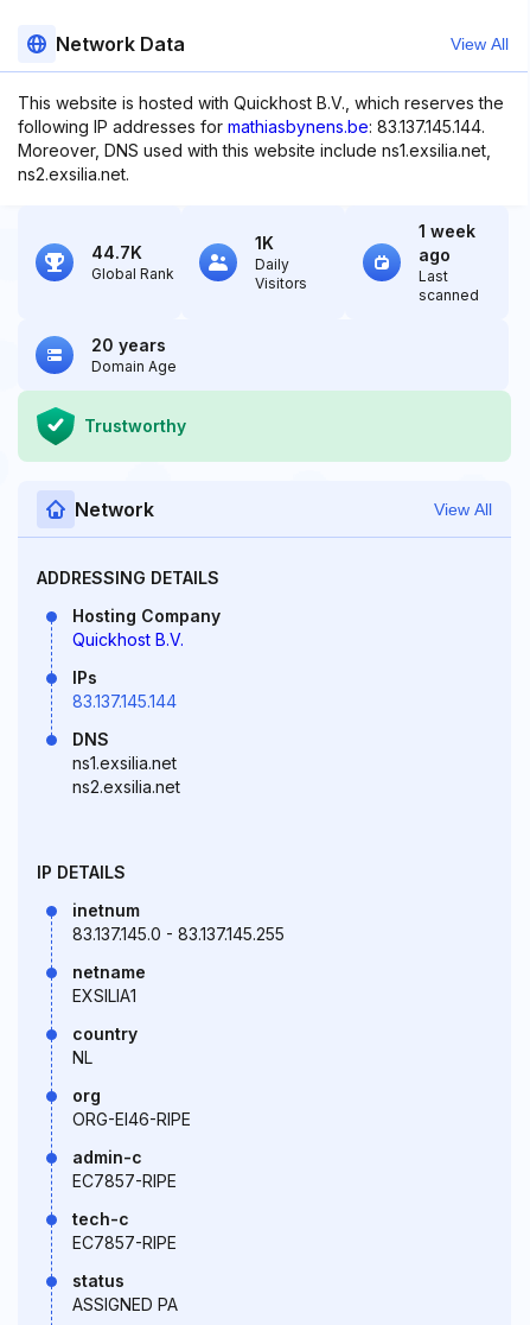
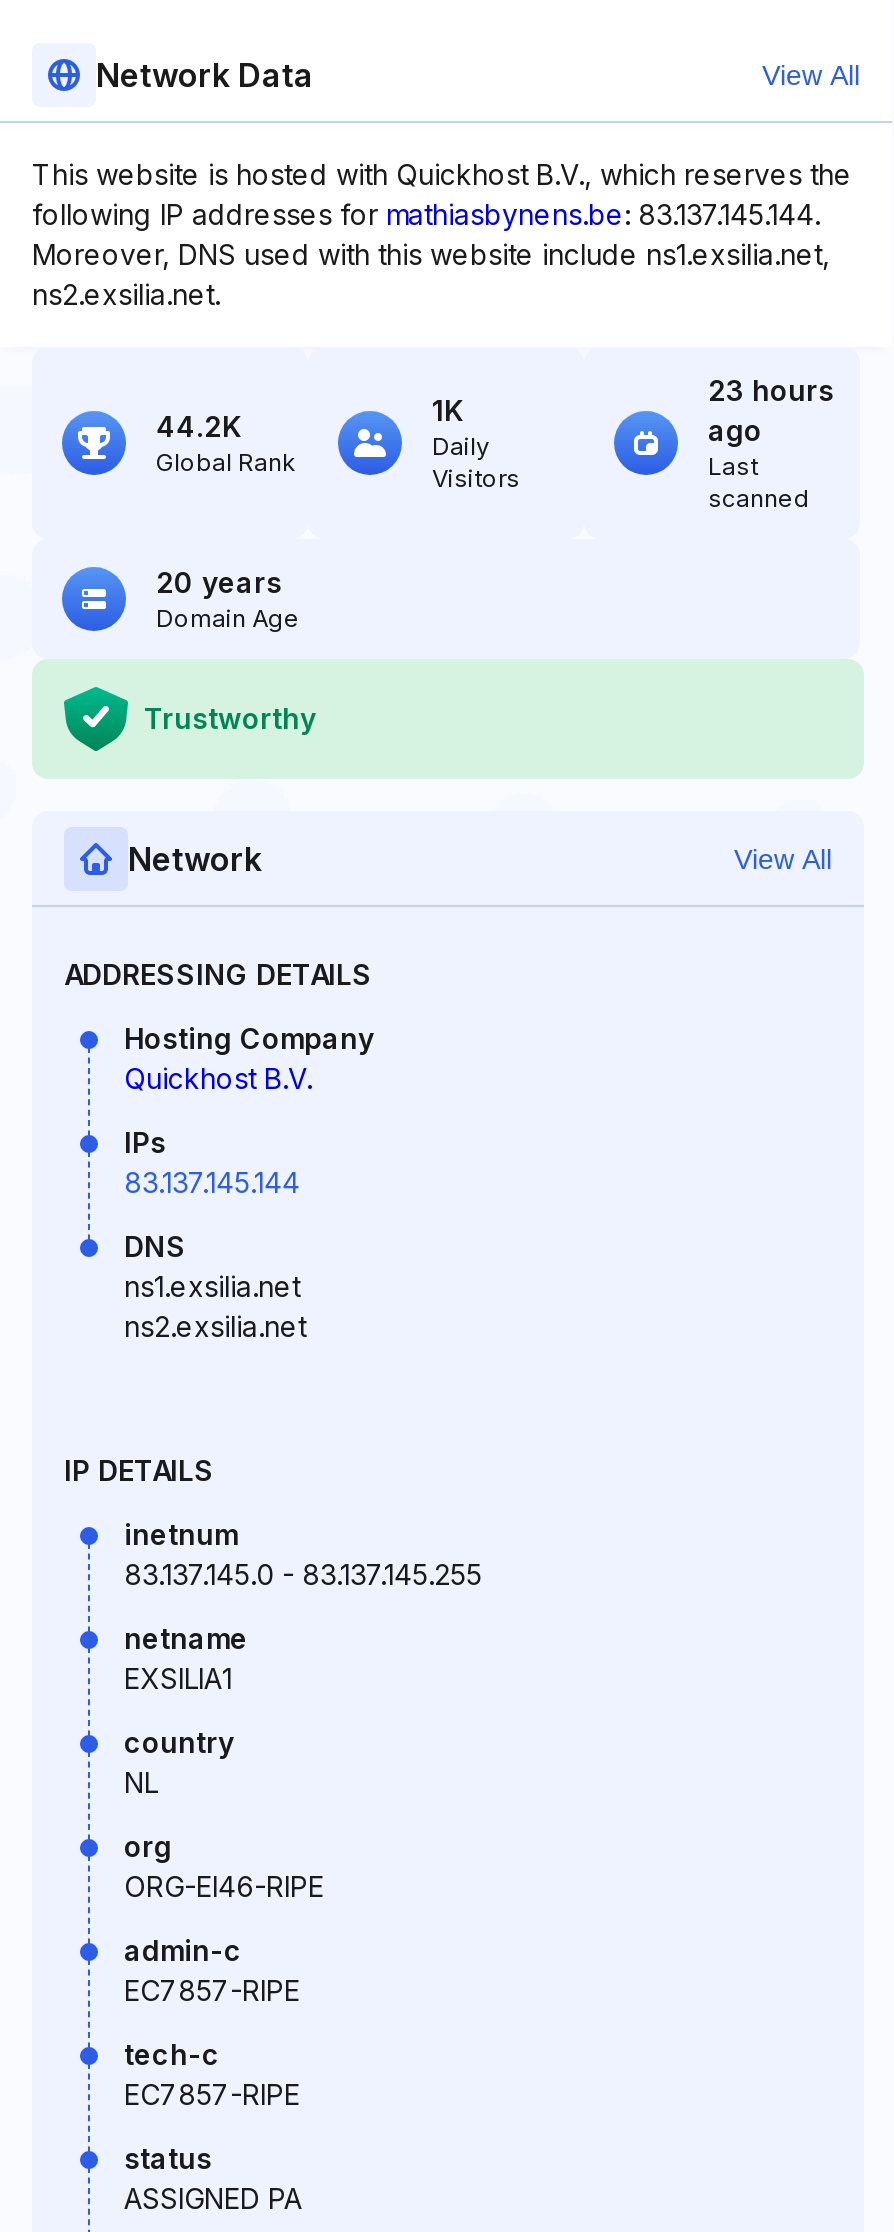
- 1 week
+ 23 hours

- 44.7K
+ 44.2K
